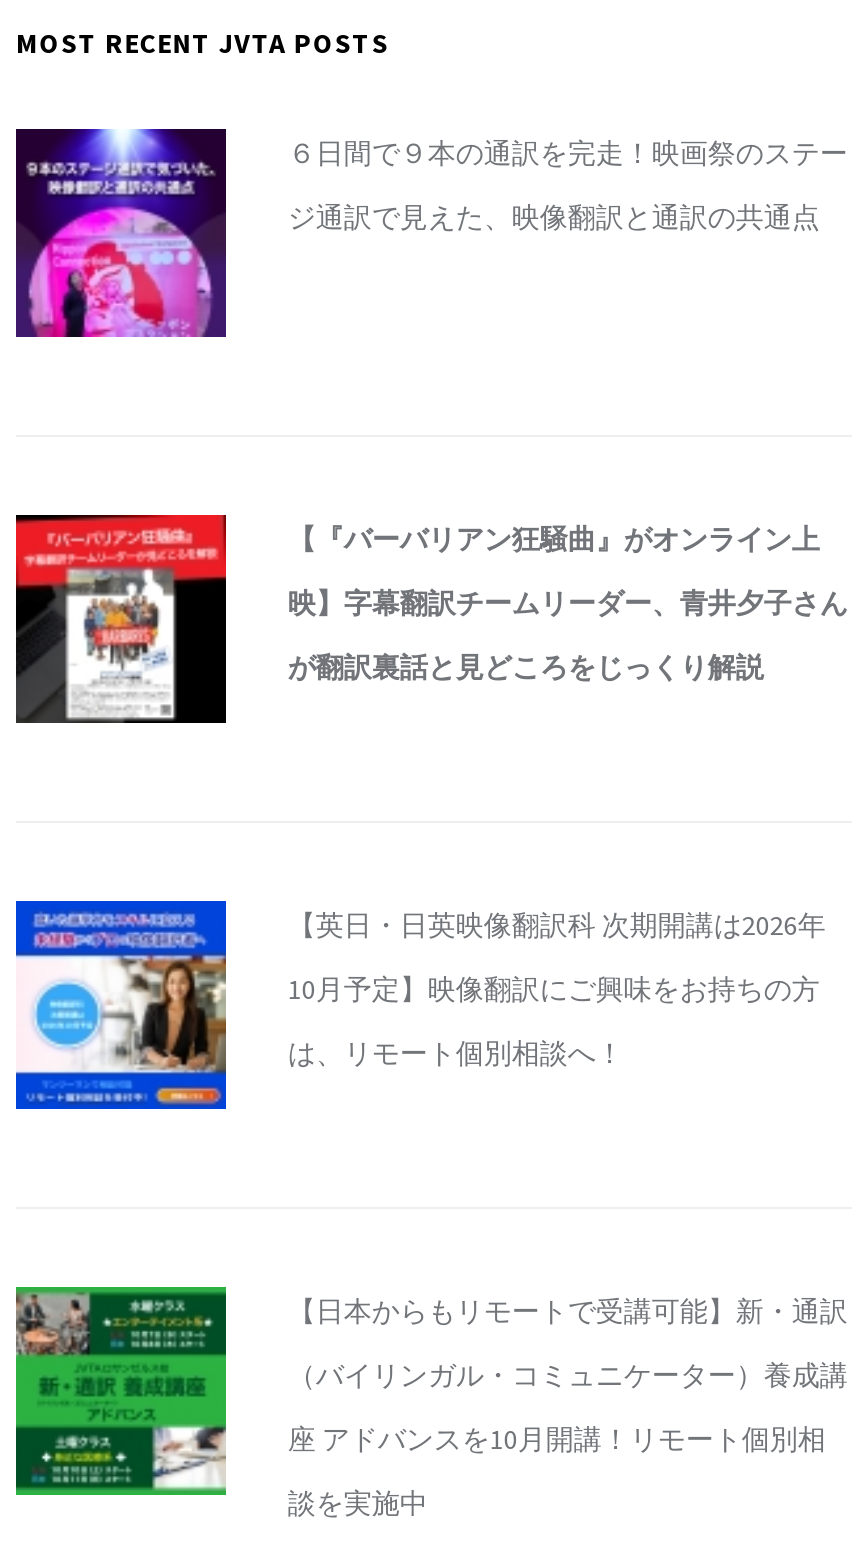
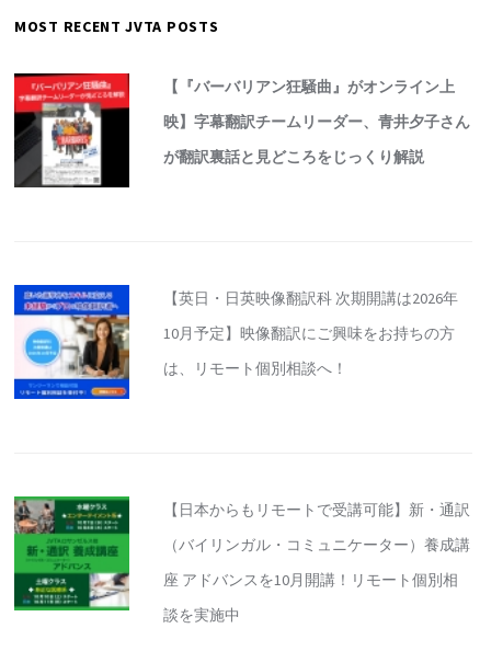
- [image]
- ６日間で９本の通訳を完走！映画祭のステー
- ジ通訳で見えた、映像翻訳と通訳の共通点
